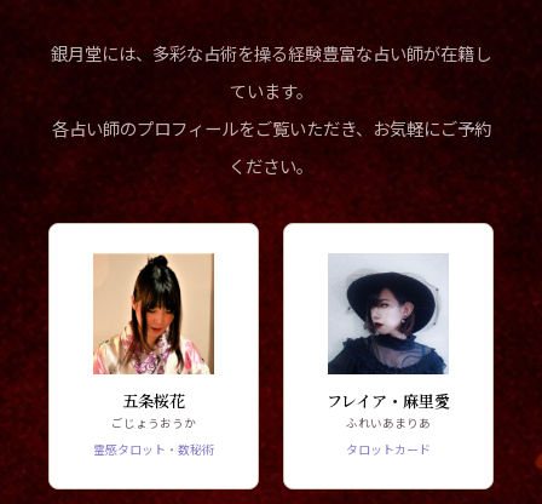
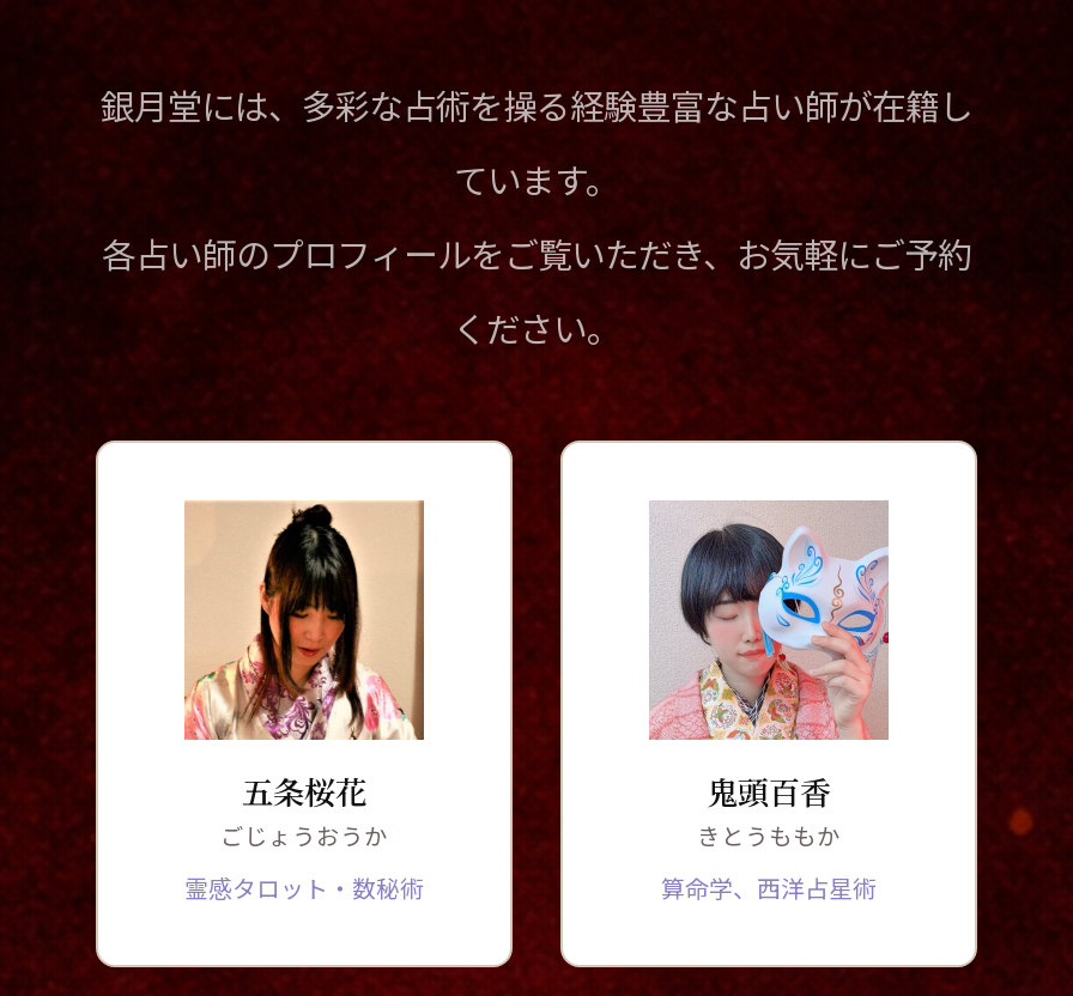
- [image]
- フレイア・麻里愛
- ふれいあまりあ
+ [image]
+ 鬼頭百香
+ きとうももか

- タロットカード
+ 算命学、西洋占星術
